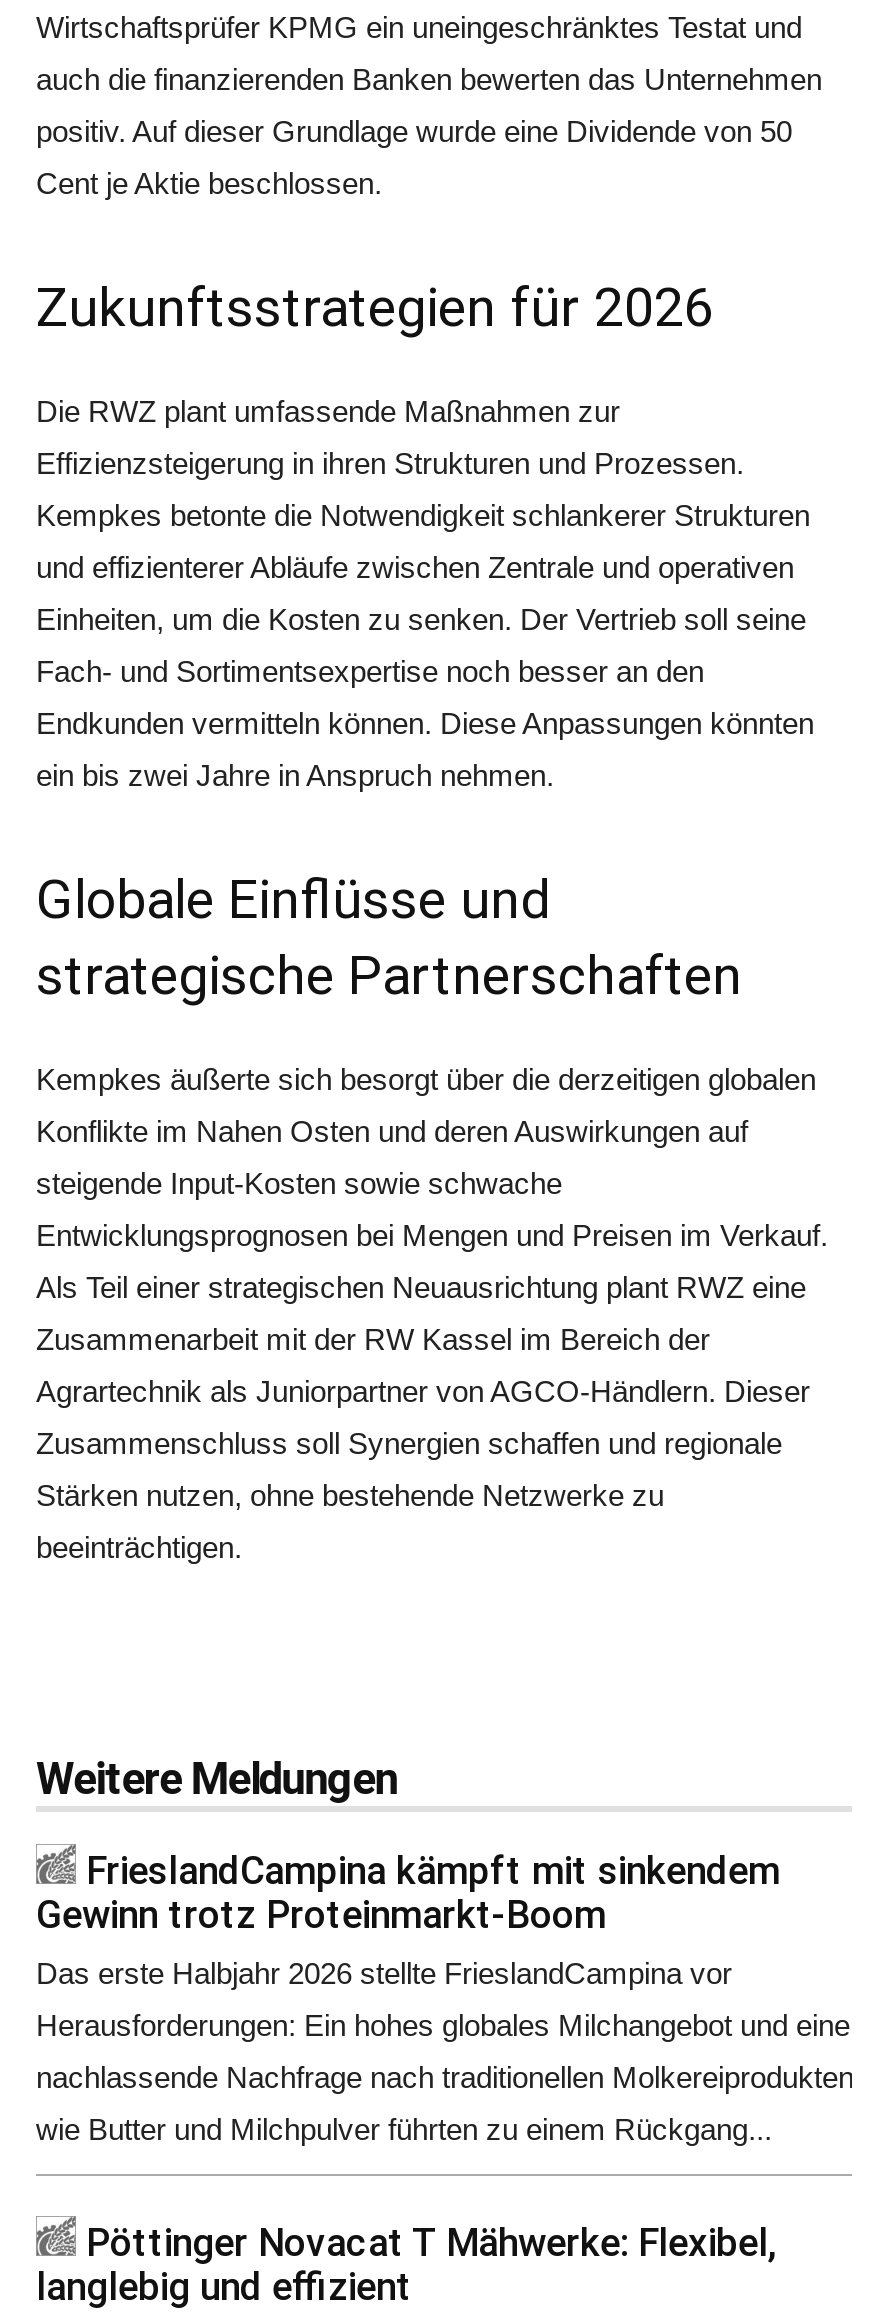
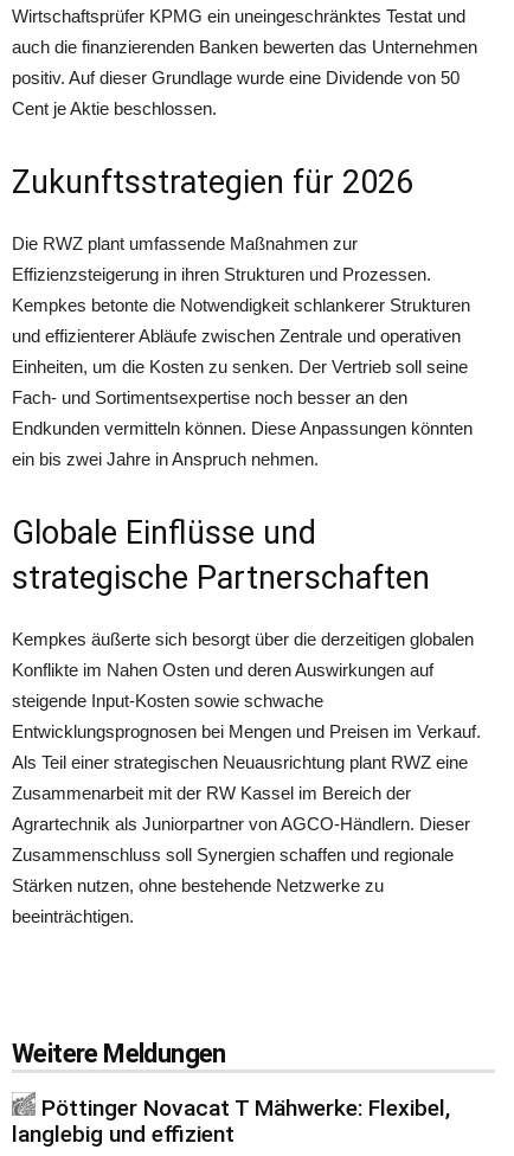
- FrieslandCampina kämpft mit sinkendem
- Gewinn trotz Proteinmarkt-Boom
- Das erste Halbjahr 2026 stellte FrieslandCampina vor
- Herausforderungen: Ein hohes globales Milchangebot und eine
- nachlassende Nachfrage nach traditionellen Molkereiprodukten
- wie Butter und Milchpulver führten zu einem Rückgang...
